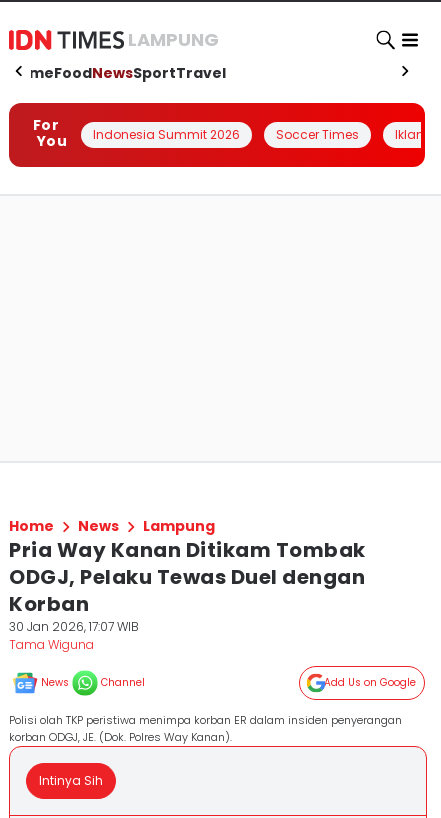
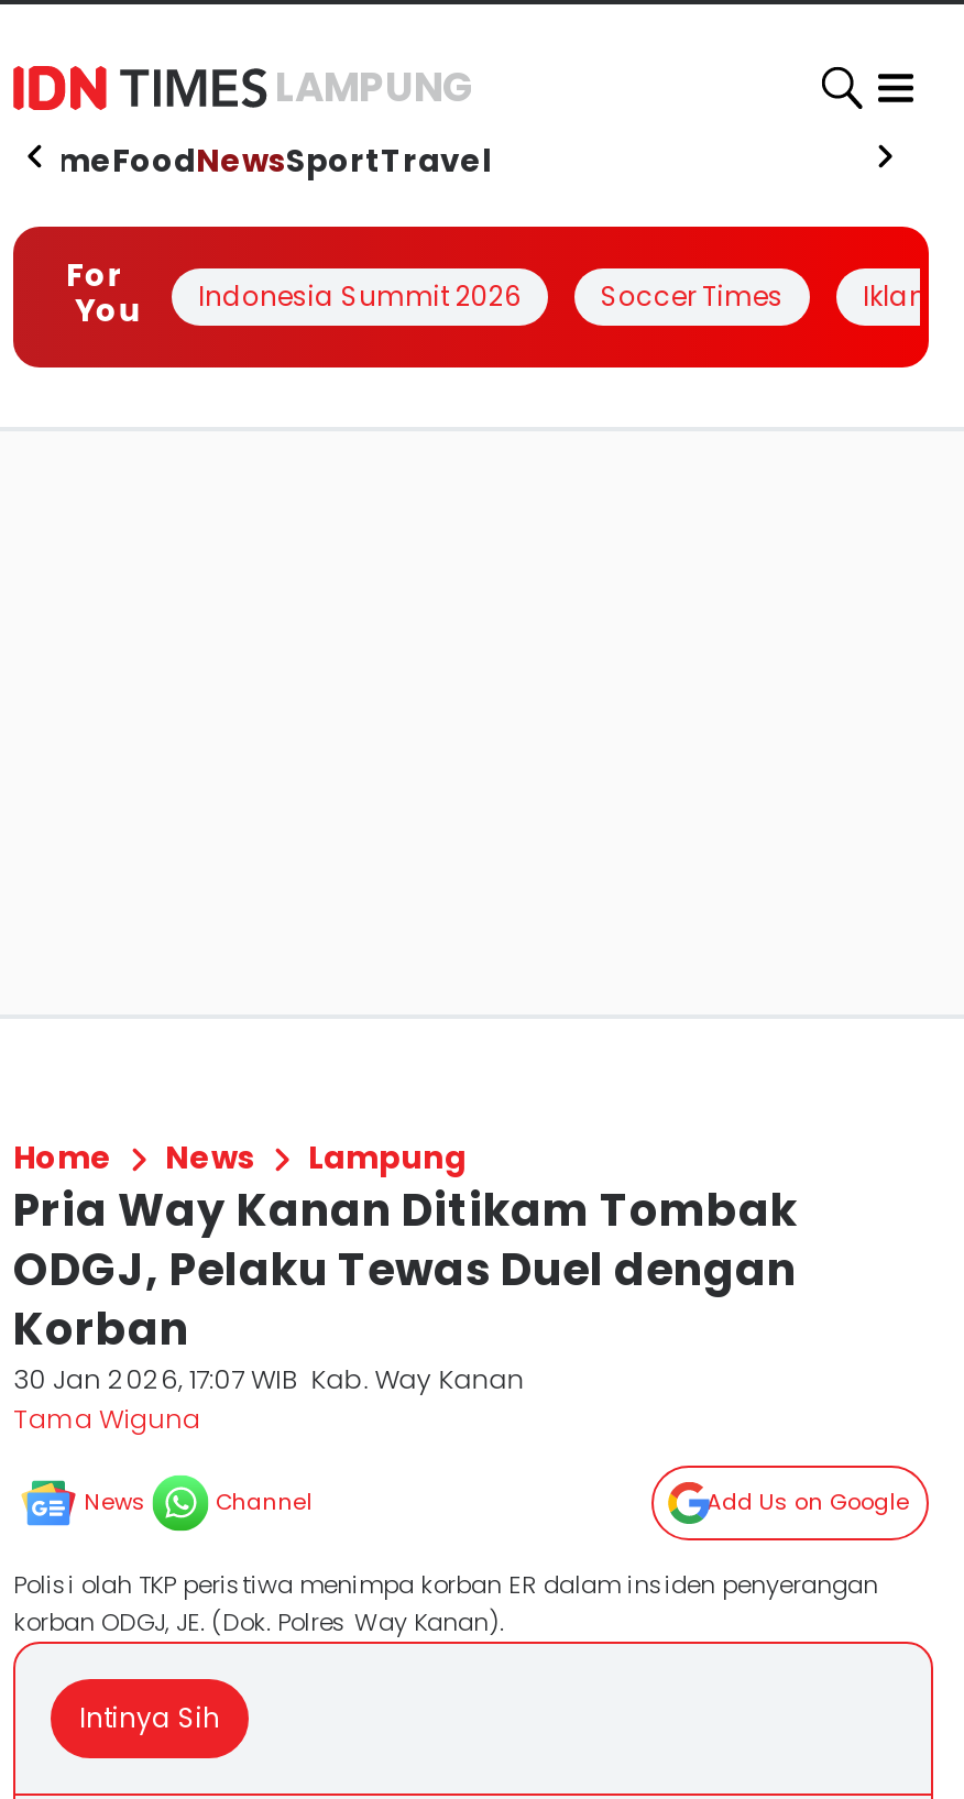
- 30 Jan 2026, 17:07 WIB
+ 30 Jan 2026, 17:07 WIB Kab. Way Kanan
